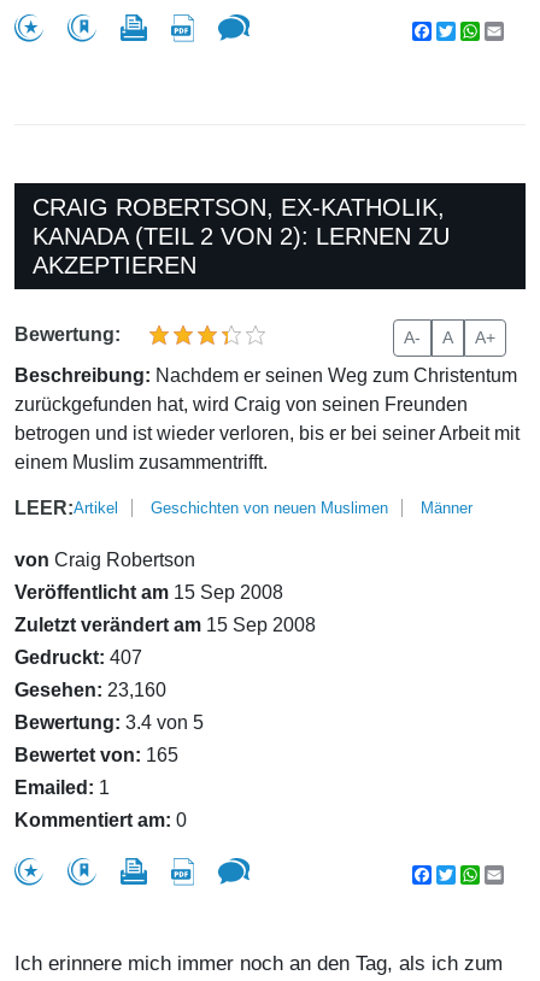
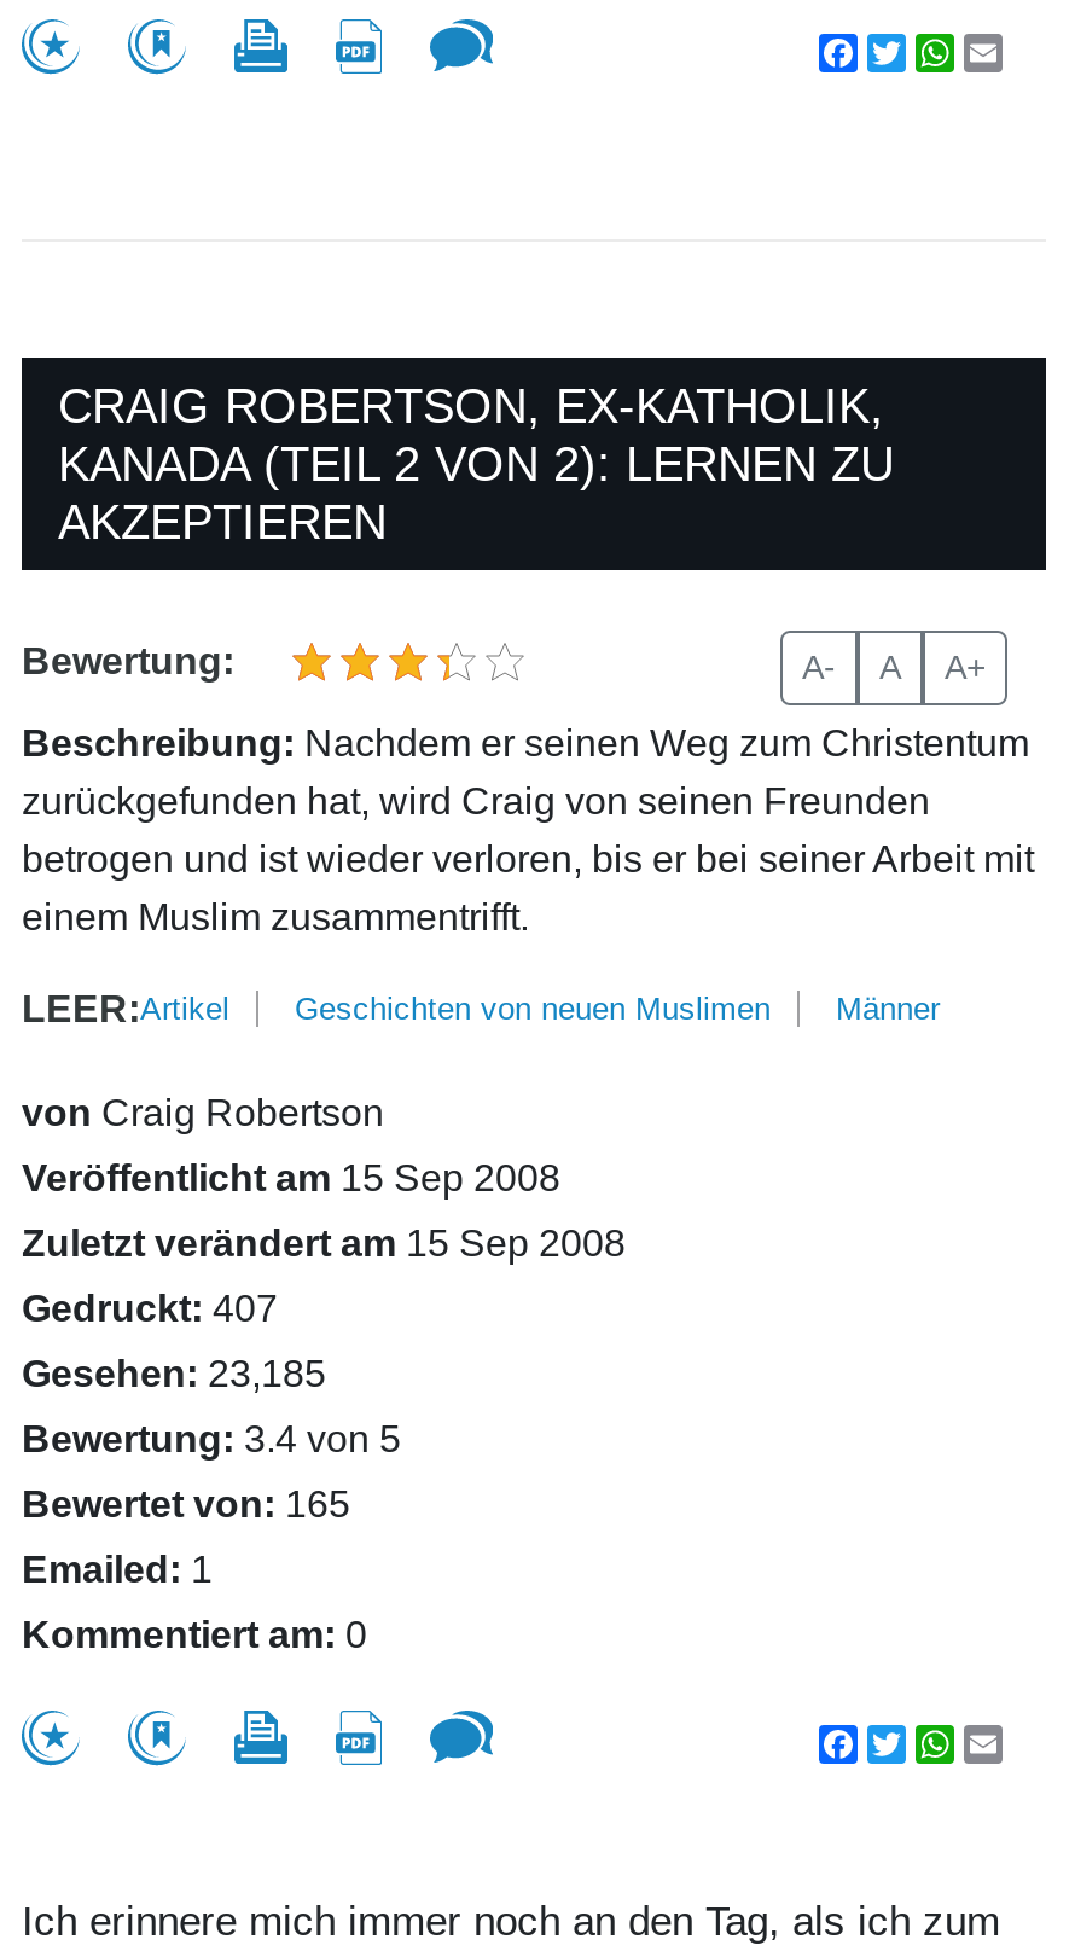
- Gesehen: 23,160
+ Gesehen: 23,185
